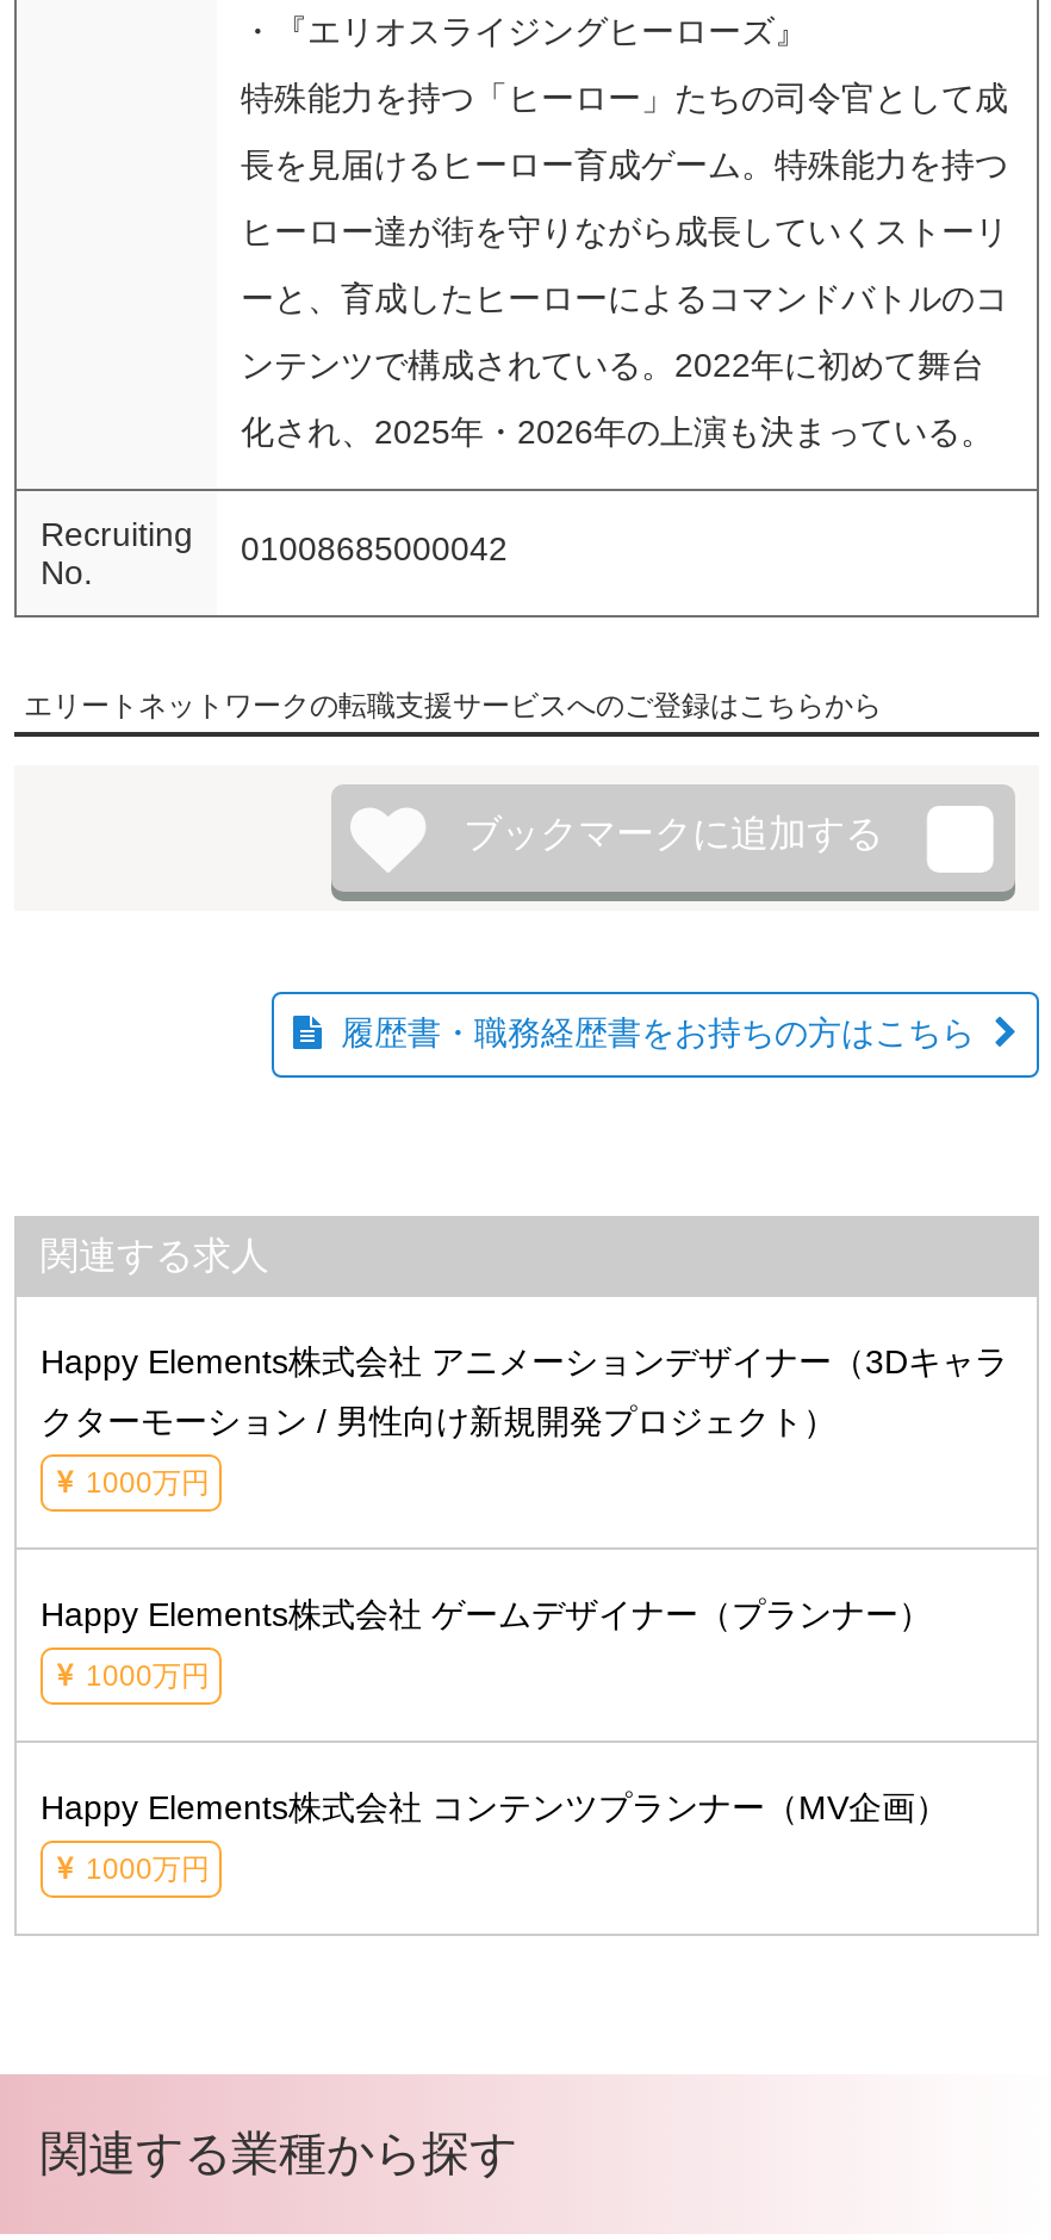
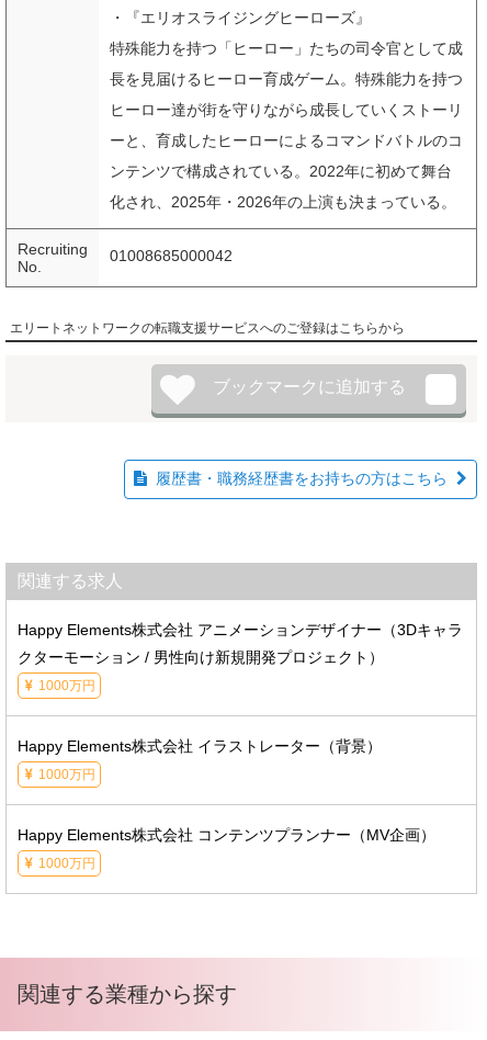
- Happy Elements株式会社 ゲームデザイナー（プランナー）
+ Happy Elements株式会社 イラストレーター（背景）
